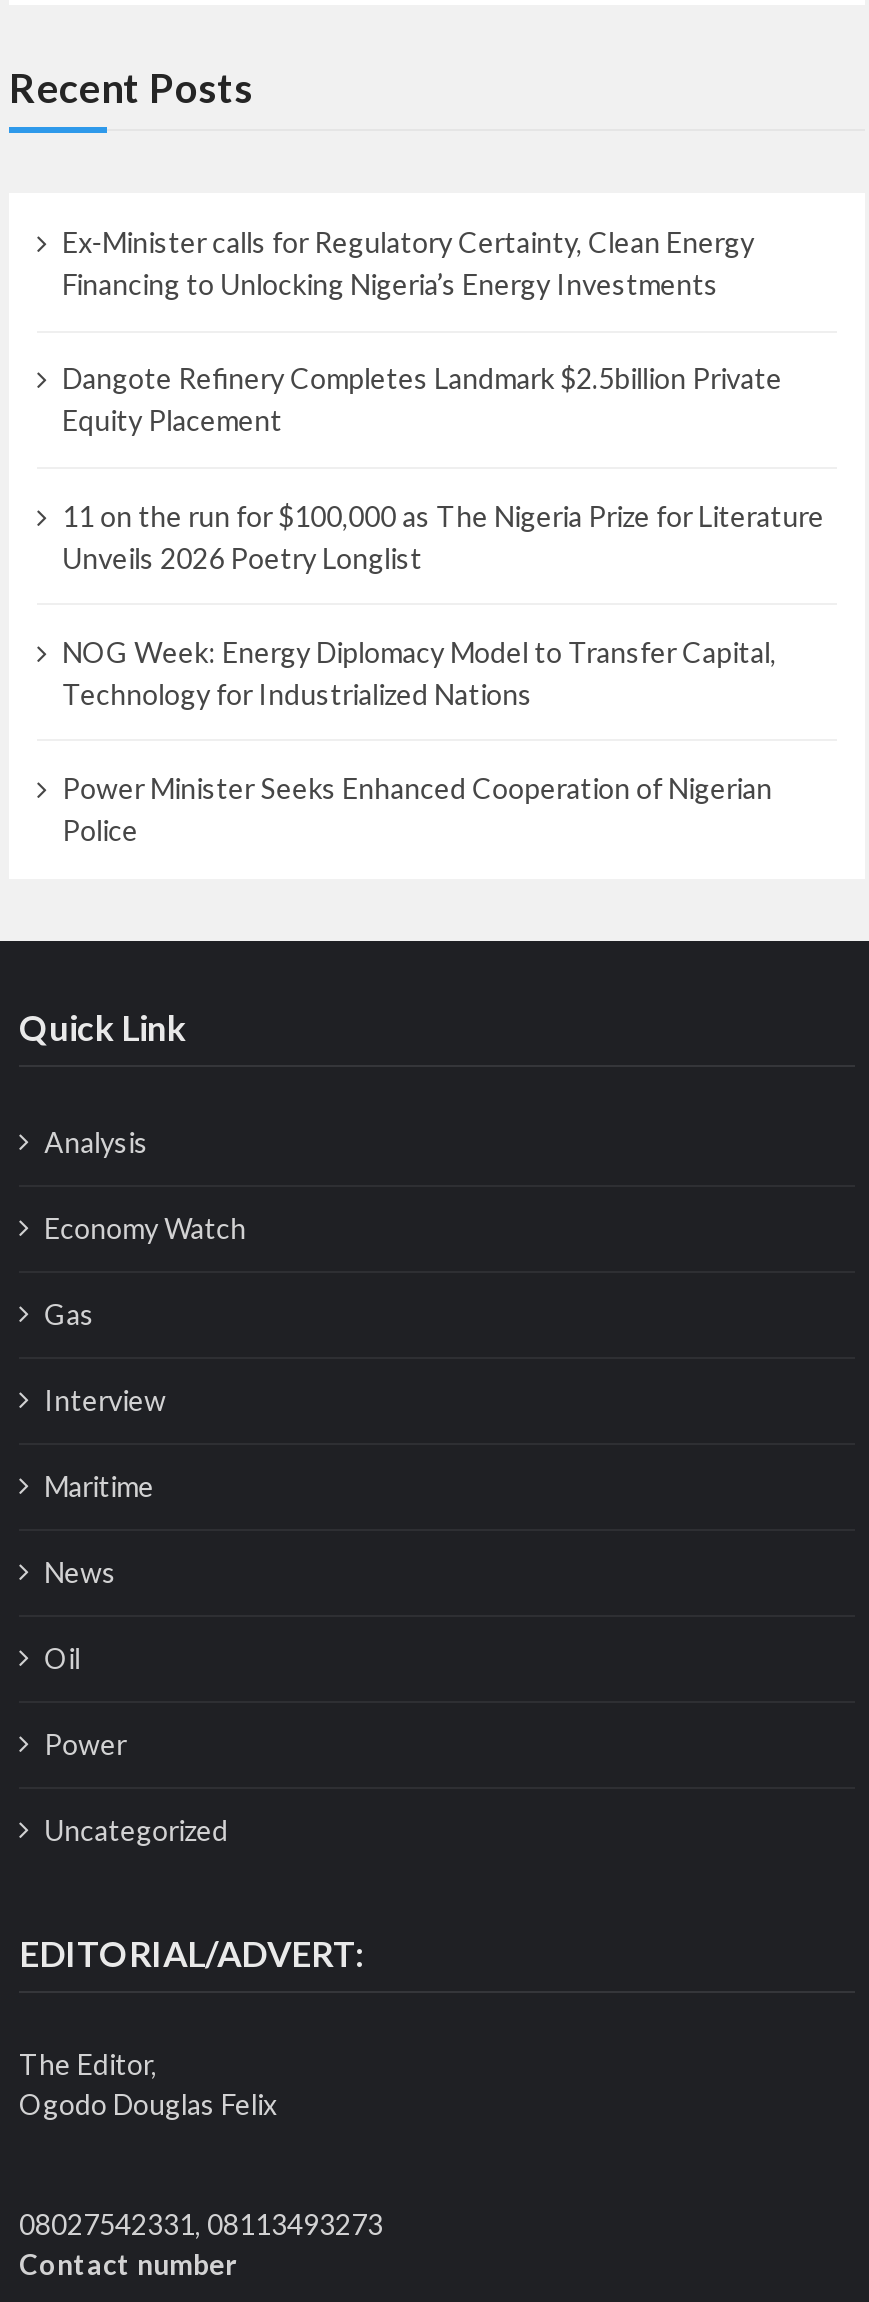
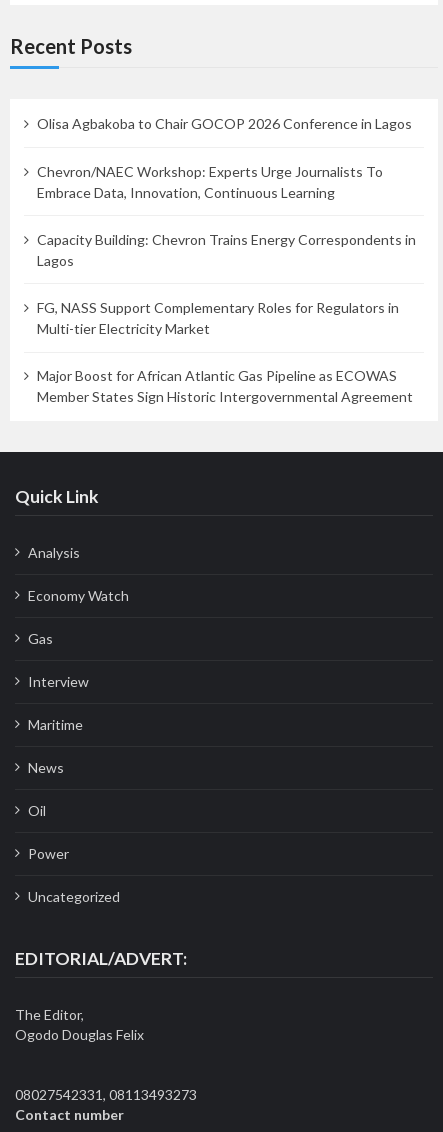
- Ex-Minister calls for Regulatory Certainty, Clean Energy
- Financing to Unlocking Nigeria’s Energy Investments
+ Olisa Agbakoba to Chair GOCOP 2026 Conference in Lagos

- Dangote Refinery Completes Landmark $2.5billion Private
- Equity Placement
+ Chevron/NAEC Workshop: Experts Urge Journalists To
+ Embrace Data, Innovation, Continuous Learning

- 11 on the run for $100,000 as The Nigeria Prize for Literature
- Unveils 2026 Poetry Longlist
+ Capacity Building: Chevron Trains Energy Correspondents in
+ Lagos

- NOG Week: Energy Diplomacy Model to Transfer Capital,
- Technology for Industrialized Nations
+ FG, NASS Support Complementary Roles for Regulators in
+ Multi-tier Electricity Market

- Power Minister Seeks Enhanced Cooperation of Nigerian
- Police
+ Major Boost for African Atlantic Gas Pipeline as ECOWAS
+ Member States Sign Historic Intergovernmental Agreement
